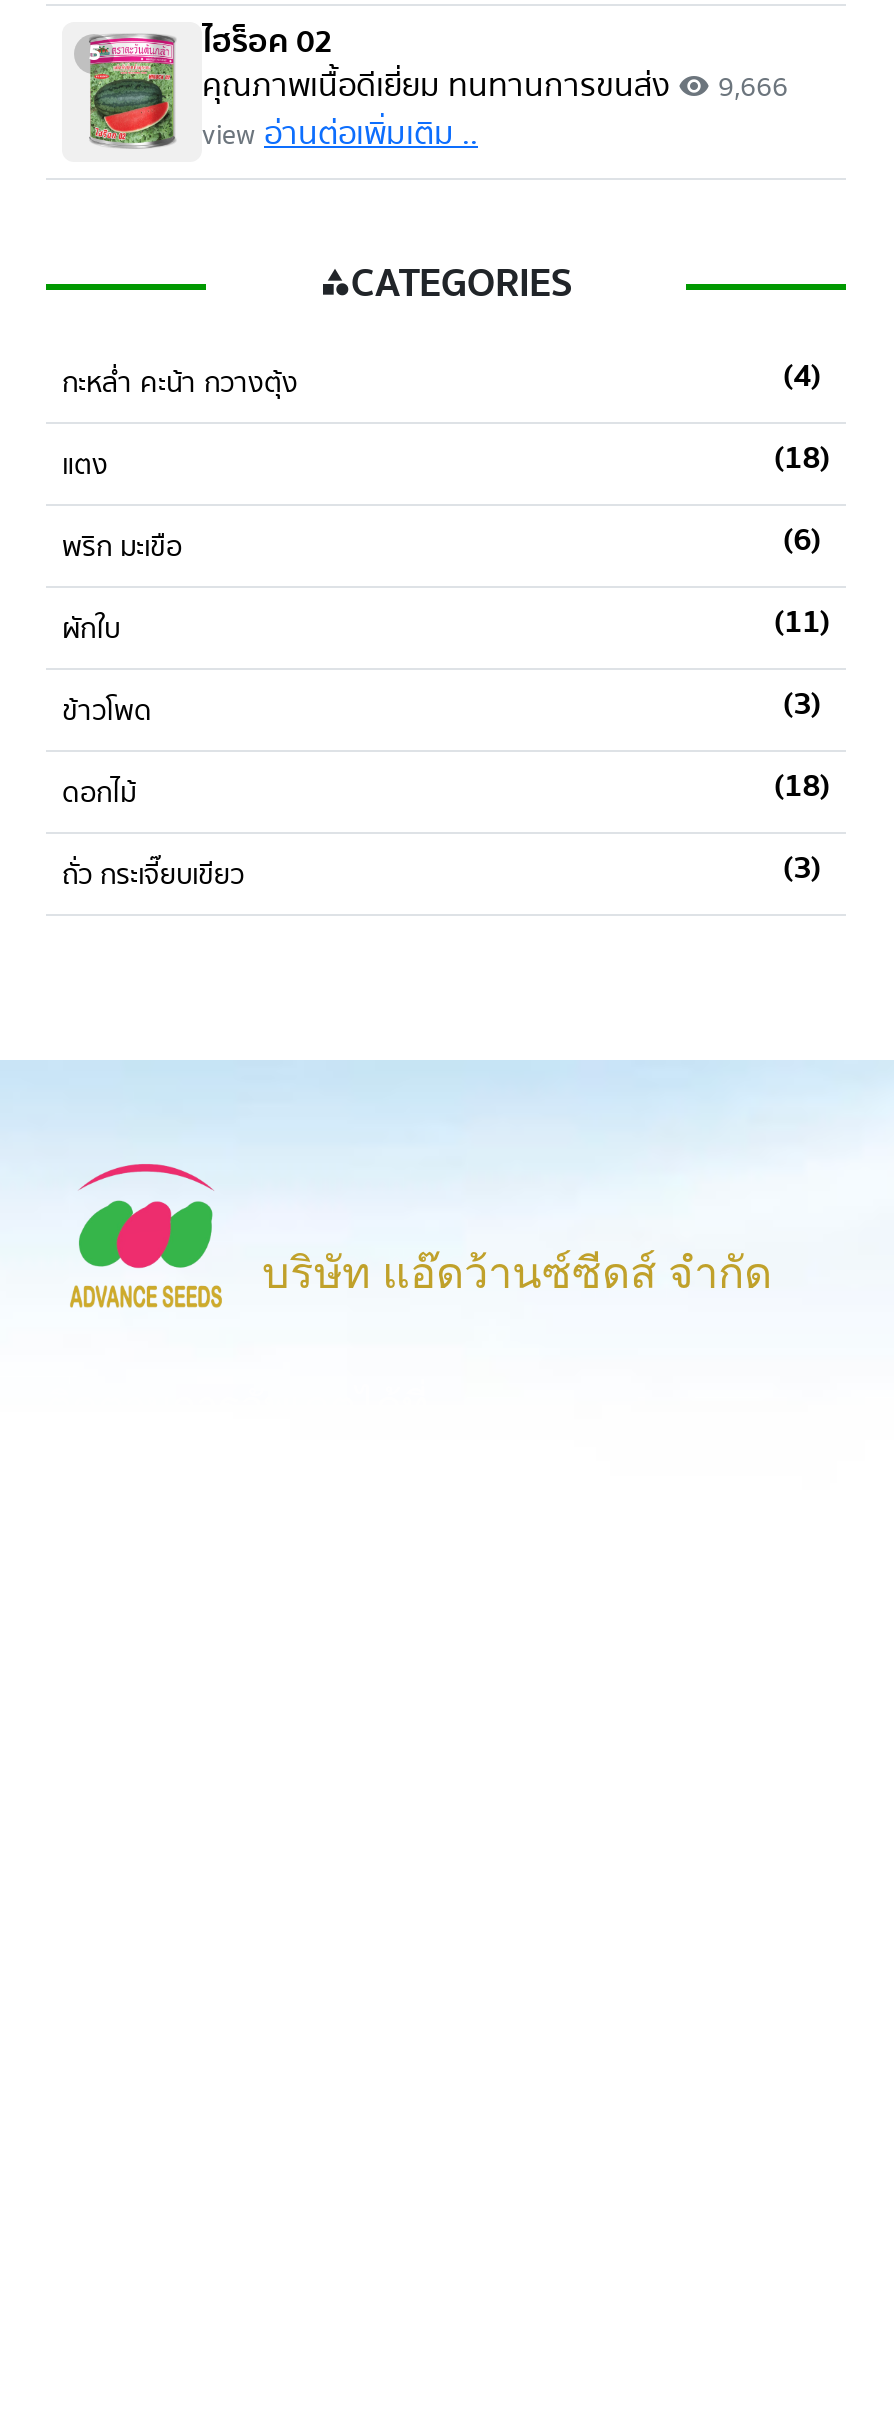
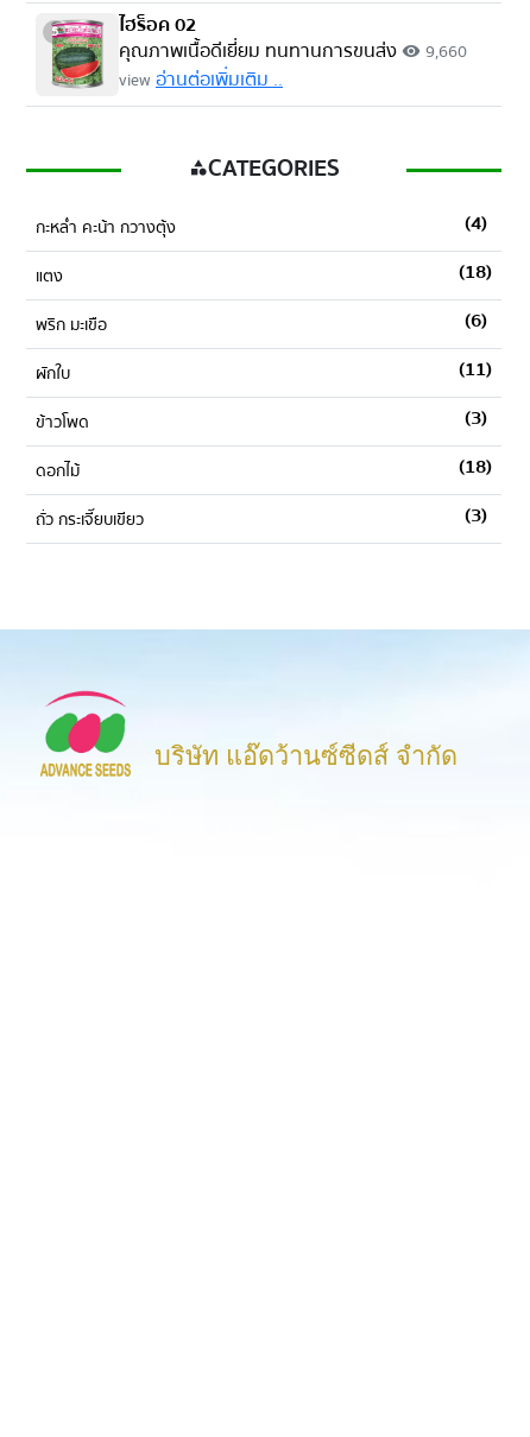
- คุณภาพเนื้อดีเยี่ยม ทนทานการขนส่ง visibility 9,666
+ คุณภาพเนื้อดีเยี่ยม ทนทานการขนส่ง visibility 9,660
